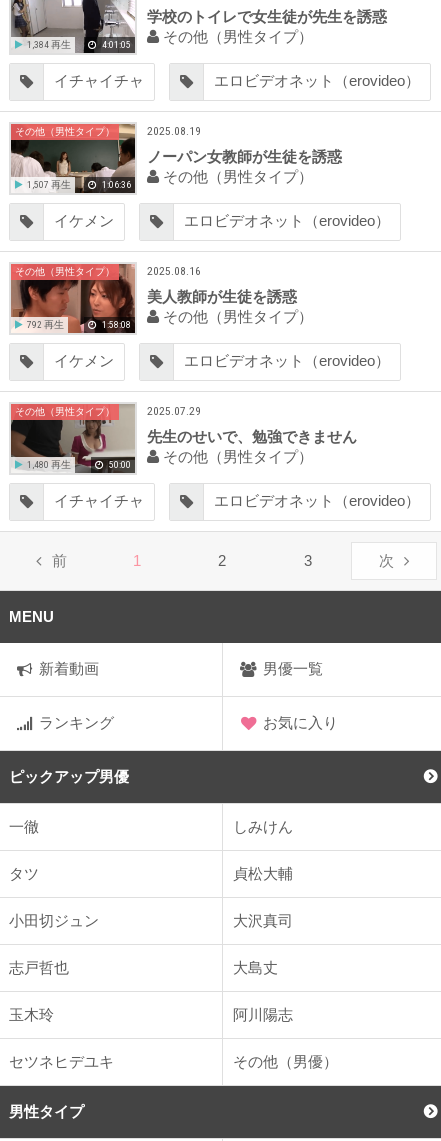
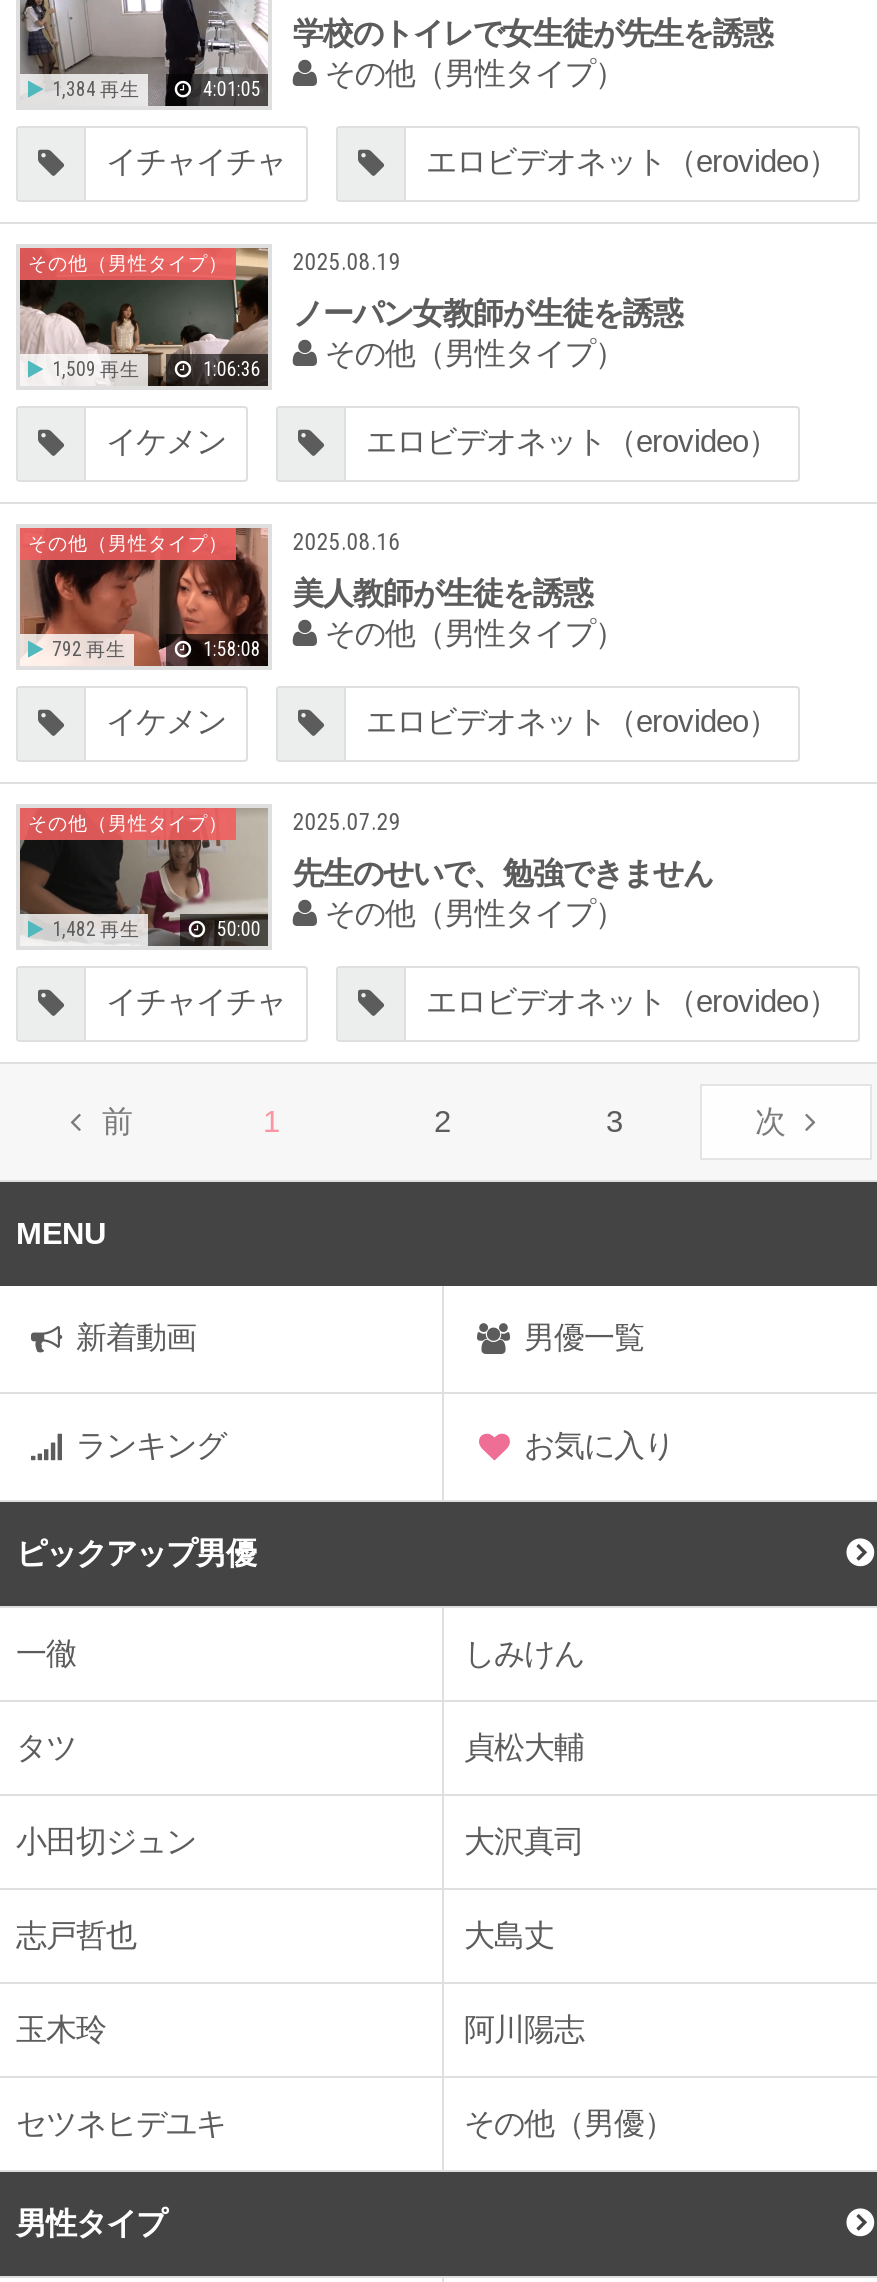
- 1,507 再生
+ 1,509 再生

- 1,480 再生
+ 1,482 再生
